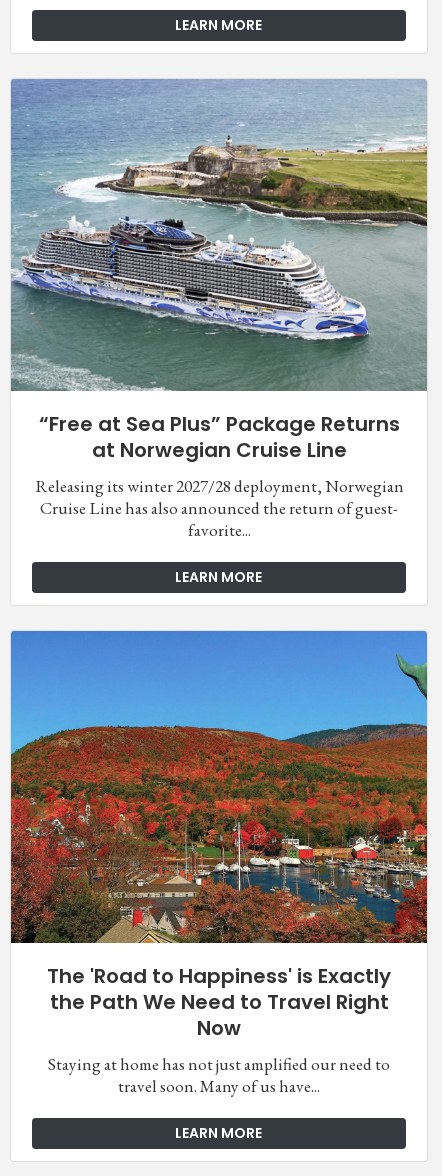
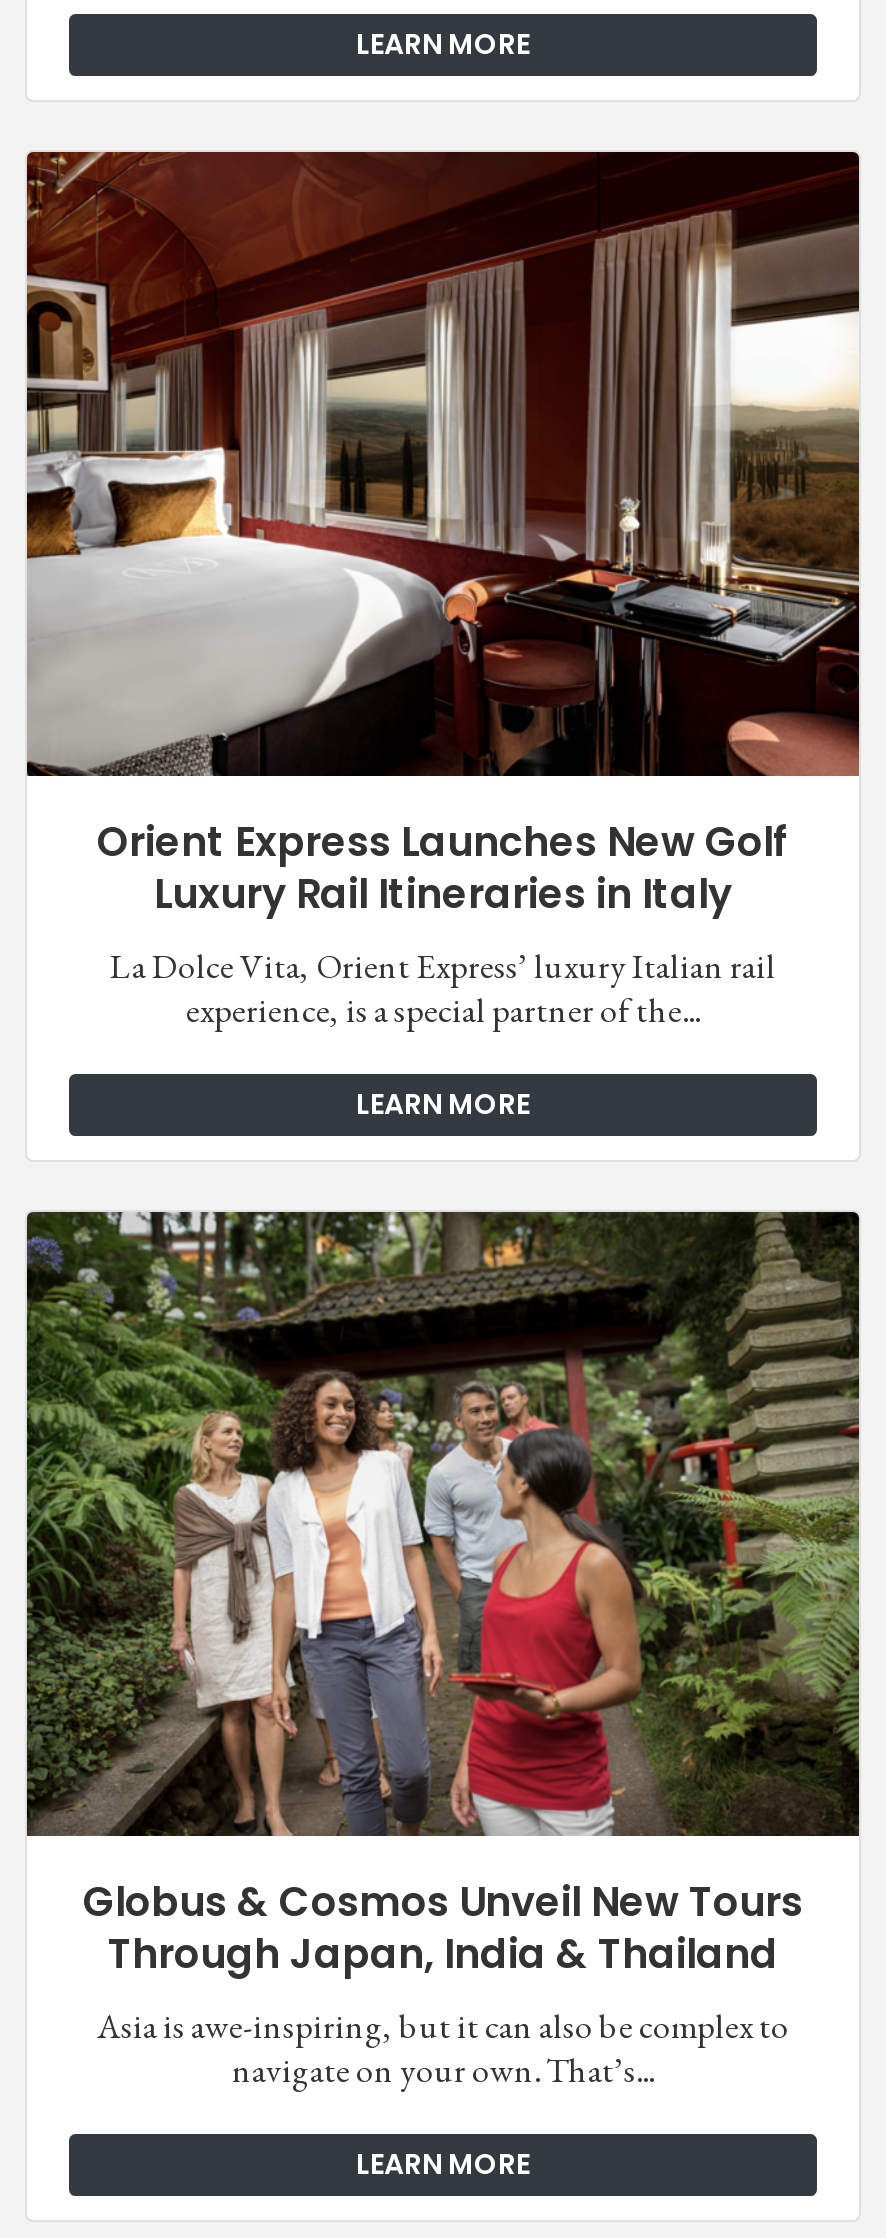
- [image]
- “Free at Sea Plus” Package Returns
- at Norwegian Cruise Line
- Releasing its winter 2027/28 deployment, Norwegian
- Cruise Line has also announced the return of guest-
- favorite...
+ [image]
+ Orient Express Launches New Golf
+ Luxury Rail Itineraries in Italy
+ La Dolce Vita, Orient Express’ luxury Italian rail
+ experience, is a special partner of the...

- [image]
- The 'Road to Happiness' is Exactly
- the Path We Need to Travel Right
- Now
- Staying at home has not just amplified our need to
- travel soon. Many of us have...
+ [image]
+ Globus & Cosmos Unveil New Tours
+ Through Japan, India & Thailand
+ Asia is awe-inspiring, but it can also be complex to
+ navigate on your own. That’s...
